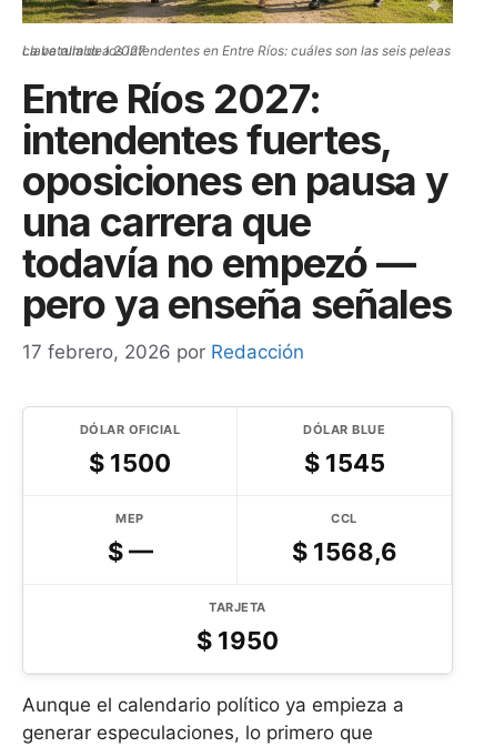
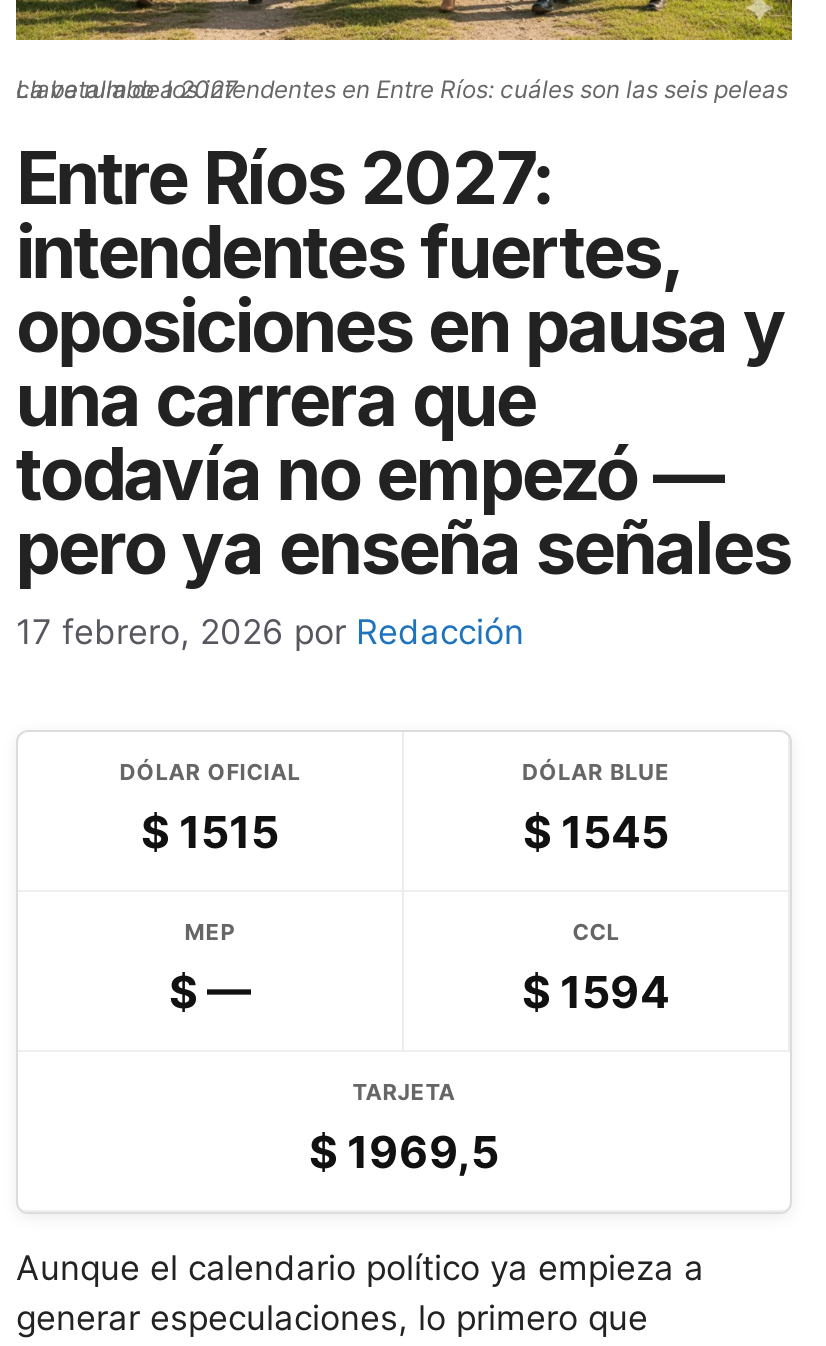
- $1500
+ $1515

- $1568,6
+ $1594

- $1950
+ $1969,5
